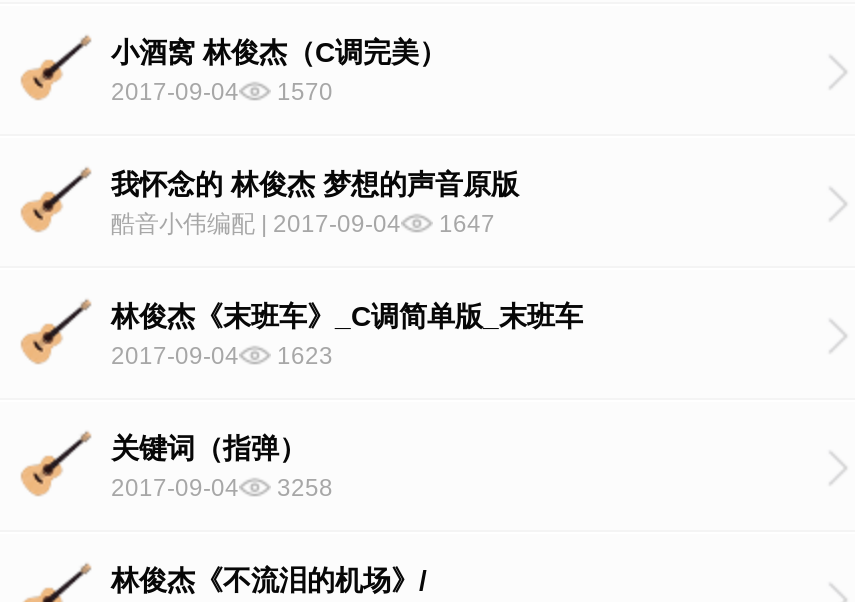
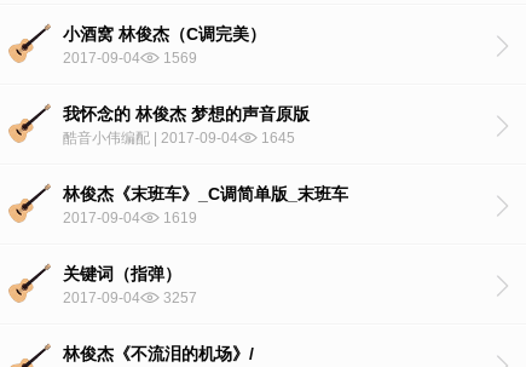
- 2017-09-04 1570
+ 2017-09-04 1569

- 1647
+ 1645

- 2017-09-04 1623
+ 2017-09-04 1619

- 2017-09-04 3258
+ 2017-09-04 3257
